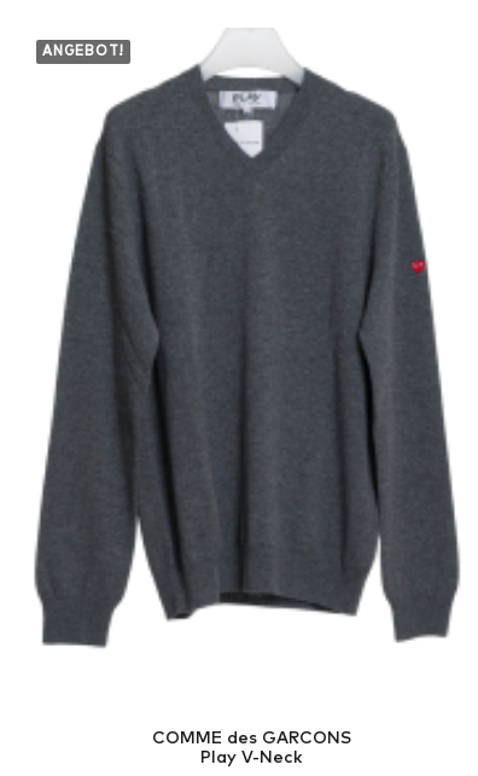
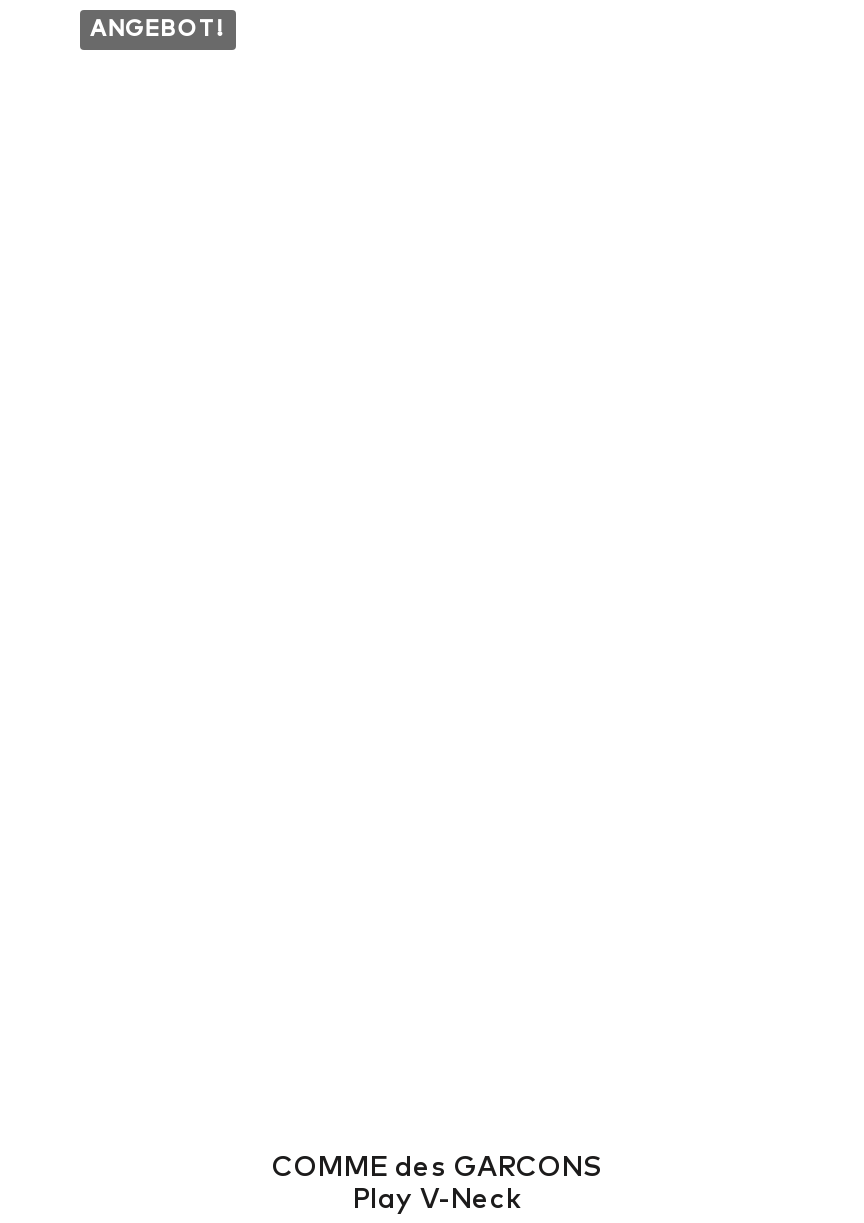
- [image]
